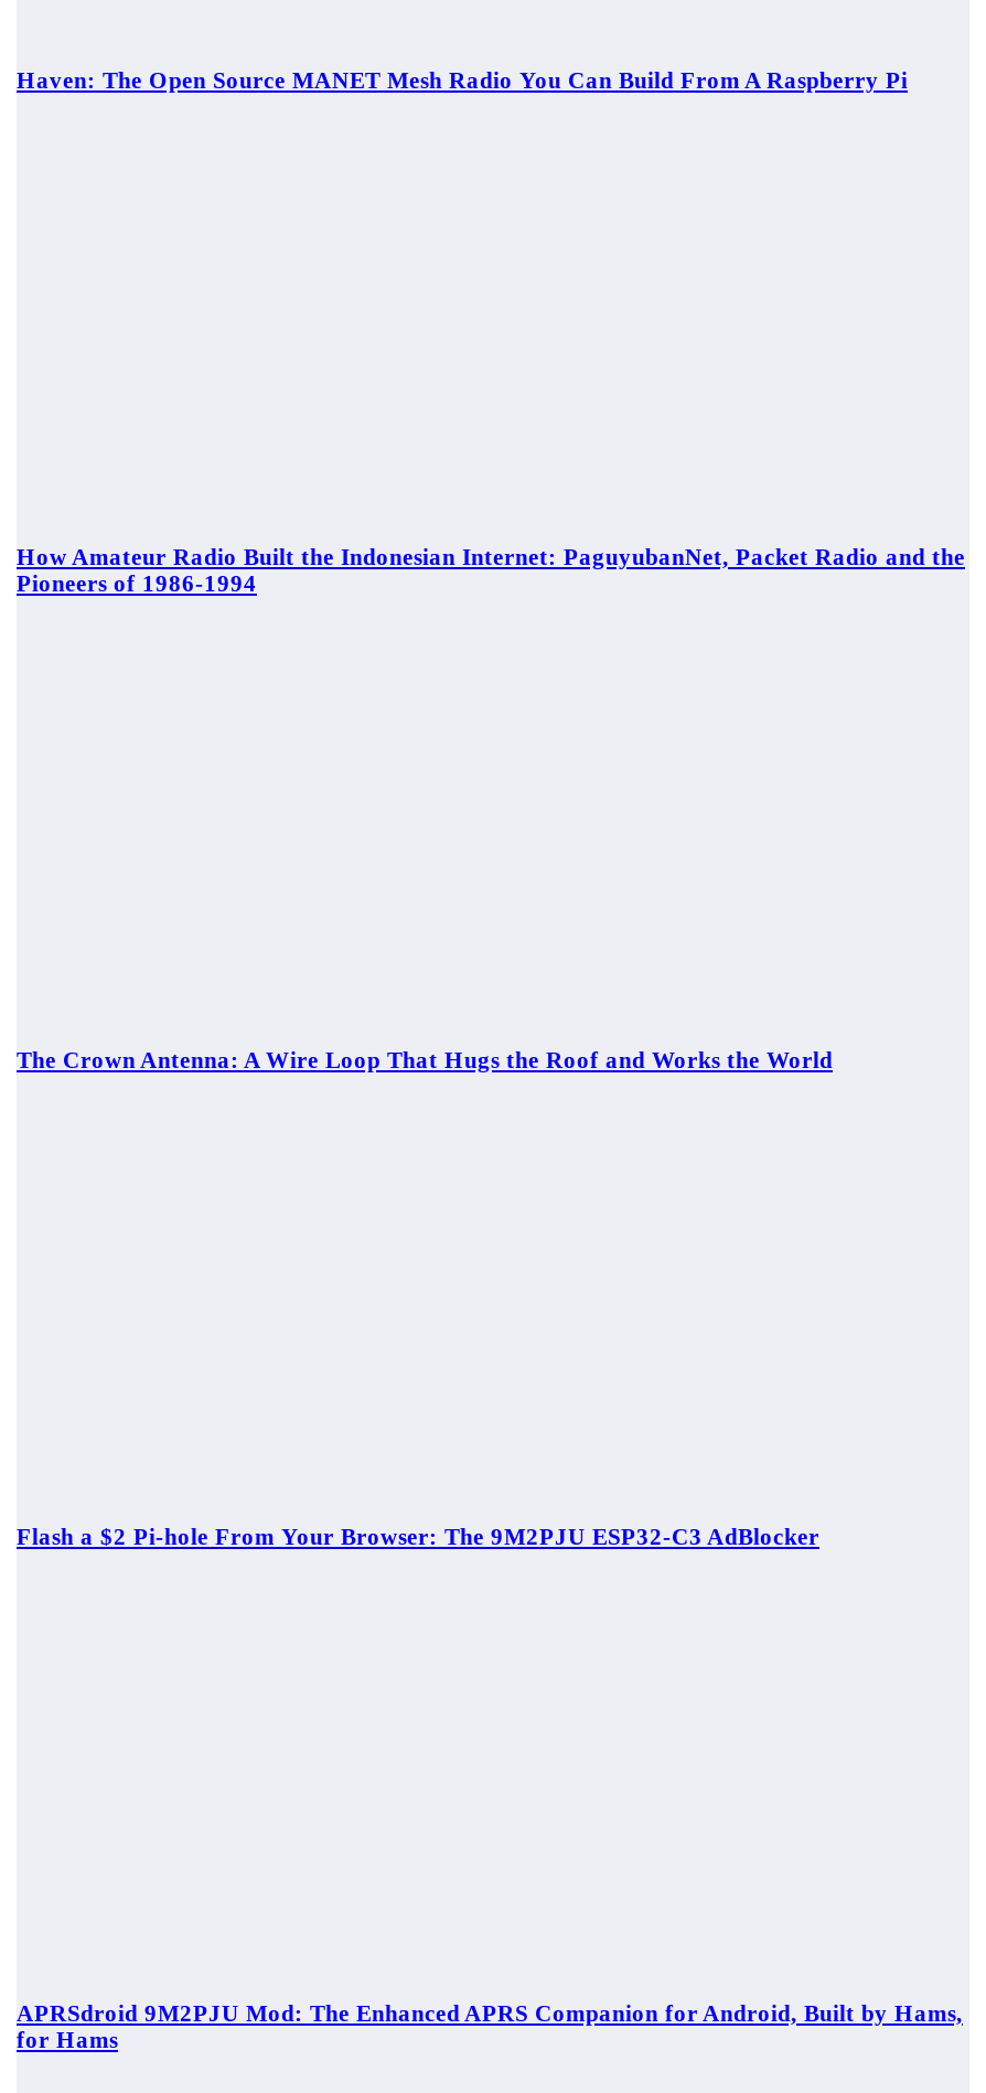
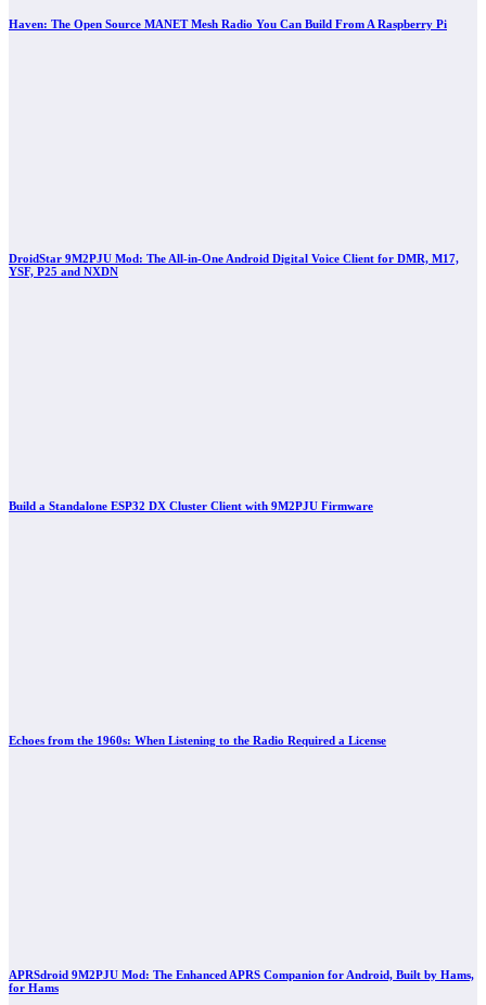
- How Amateur Radio Built the Indonesian Internet: PaguyubanNet, Packet Radio and the
- Pioneers of 1986-1994
+ DroidStar 9M2PJU Mod: The All-in-One Android Digital Voice Client for DMR, M17,
+ YSF, P25 and NXDN

- The Crown Antenna: A Wire Loop That Hugs the Roof and Works the World
+ Build a Standalone ESP32 DX Cluster Client with 9M2PJU Firmware

- Flash a $2 Pi-hole From Your Browser: The 9M2PJU ESP32-C3 AdBlocker
+ Echoes from the 1960s: When Listening to the Radio Required a License
